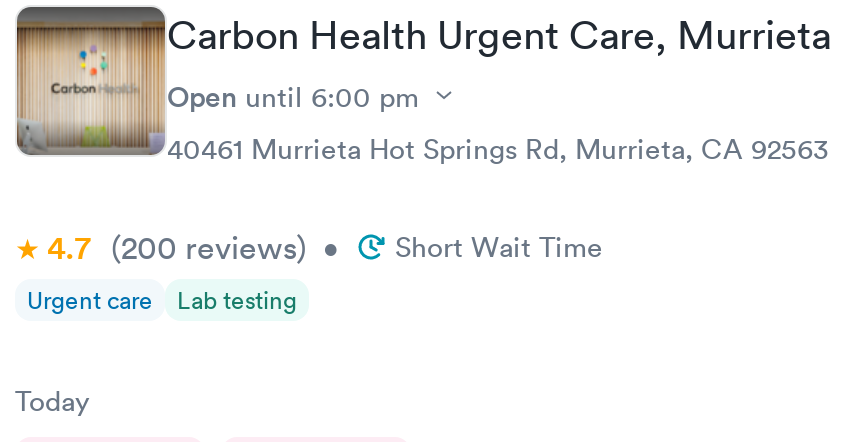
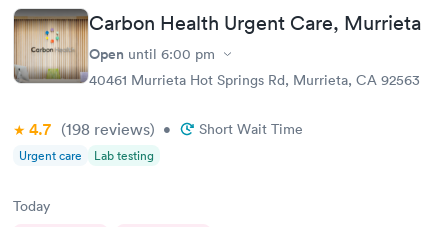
- 4.7 (200 reviews) • Short Wait Time
+ 4.7 (198 reviews) • Short Wait Time
